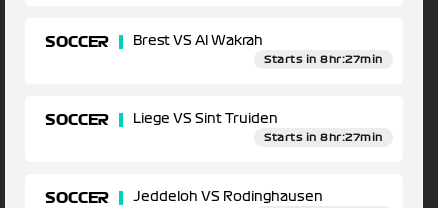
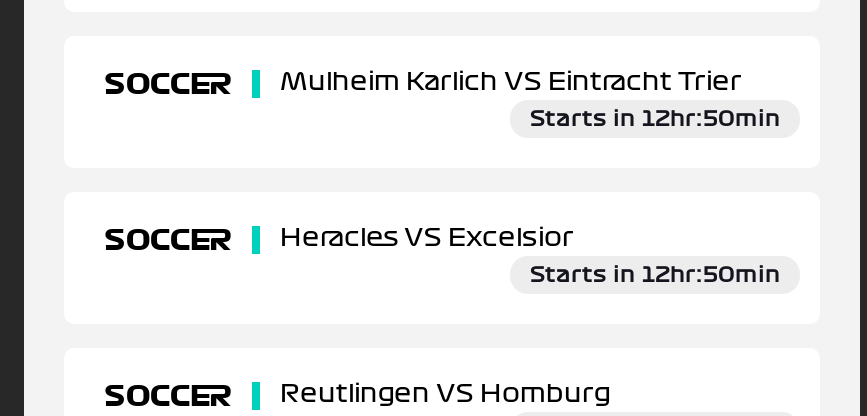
- Brest VS Al Wakrah
+ Mulheim Karlich VS Eintracht Trier

- Starts in 8hr:27min
+ Starts in 12hr:50min

- Liege VS Sint Truiden
+ Heracles VS Excelsior

- Starts in 8hr:27min
+ Starts in 12hr:50min

- Jeddeloh VS Rodinghausen
+ Reutlingen VS Homburg
